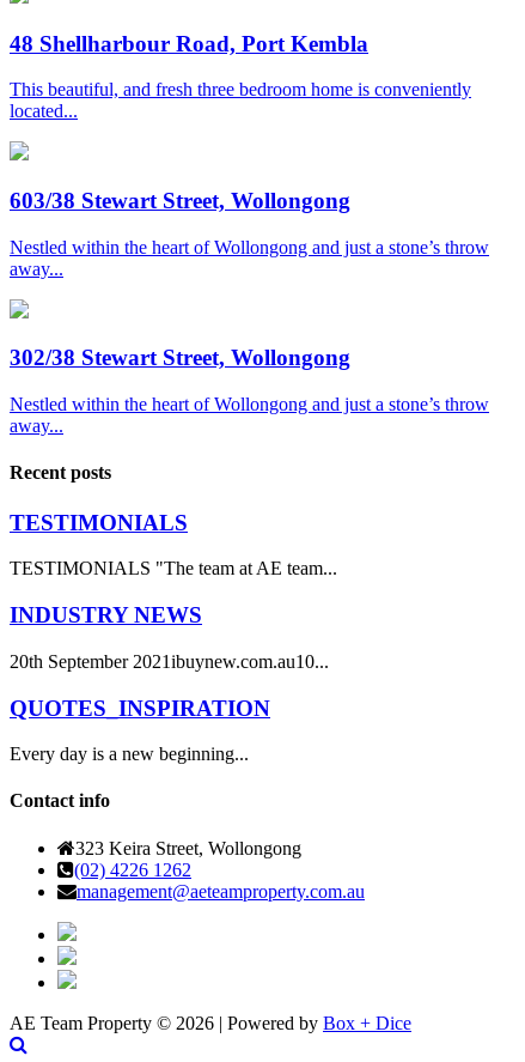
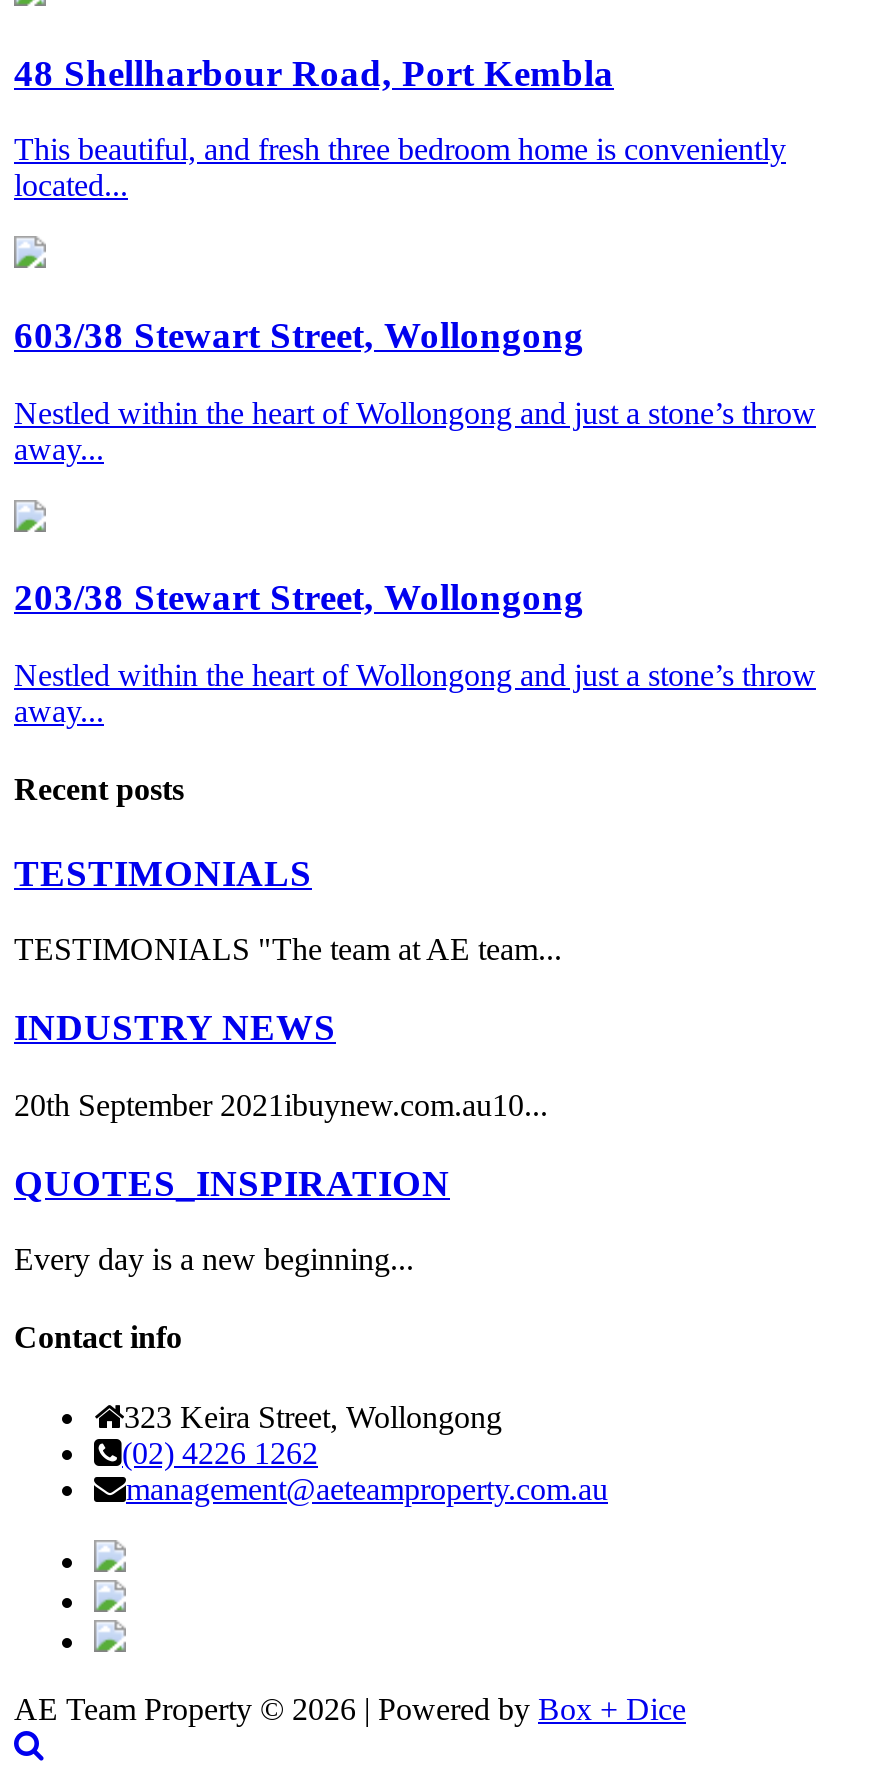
- 302/38 Stewart Street, Wollongong
+ 203/38 Stewart Street, Wollongong
